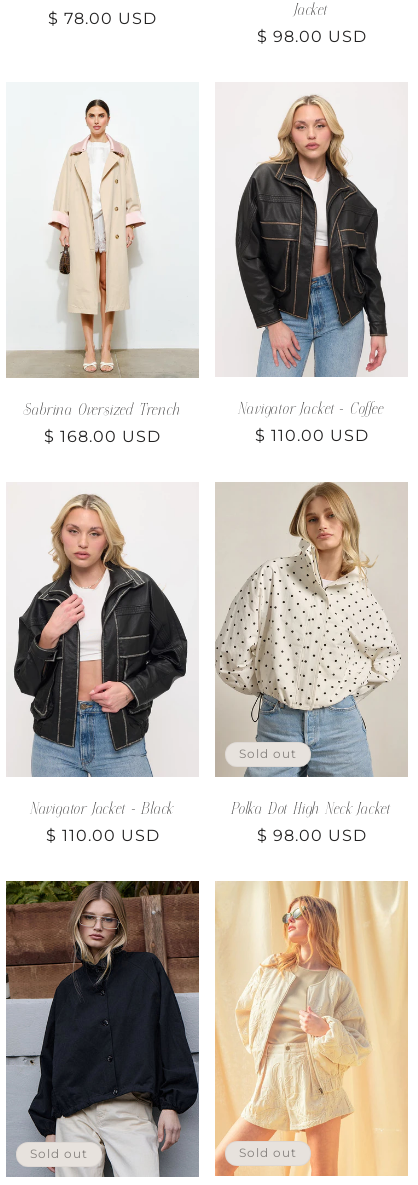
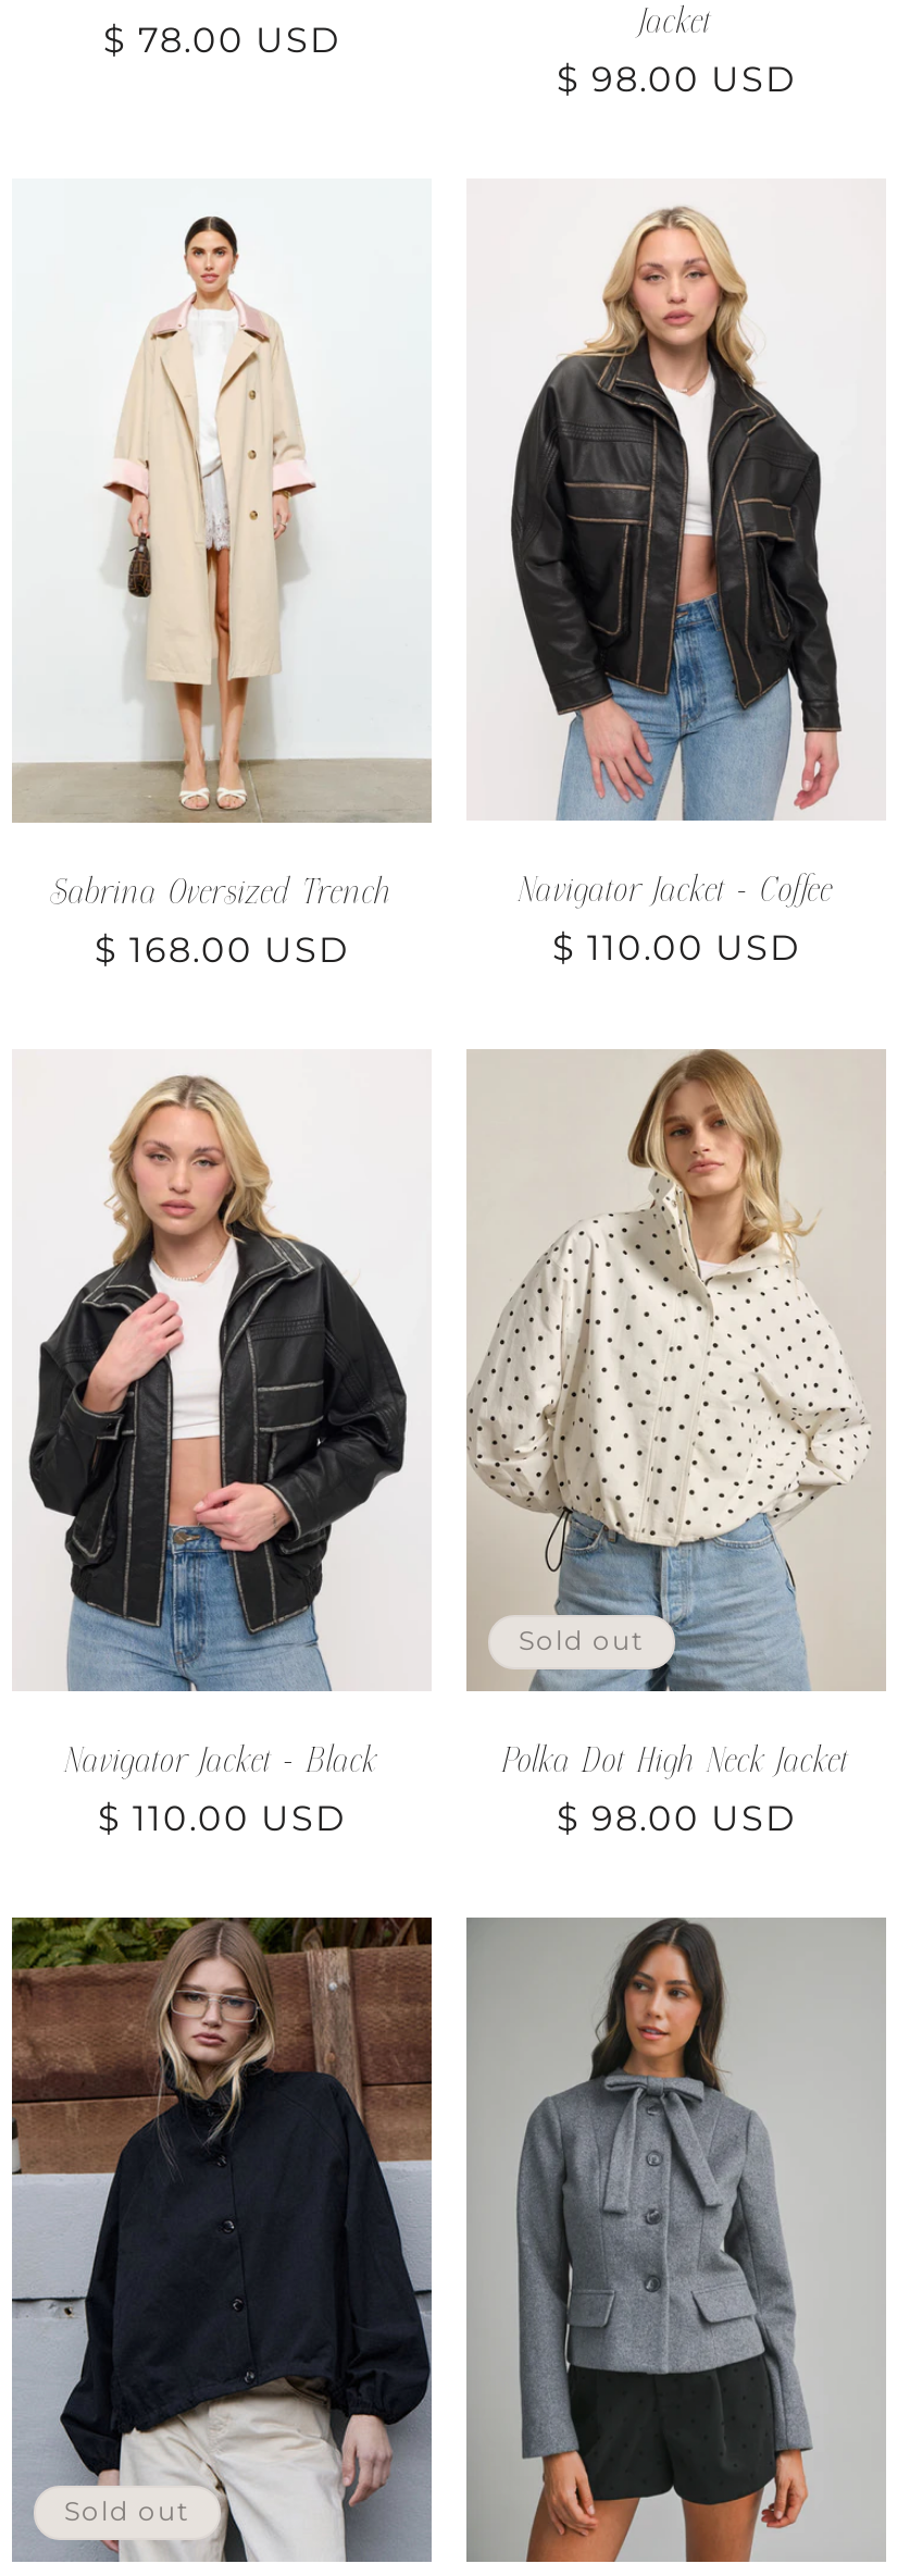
- [image]
+ [image]

- Sold out
